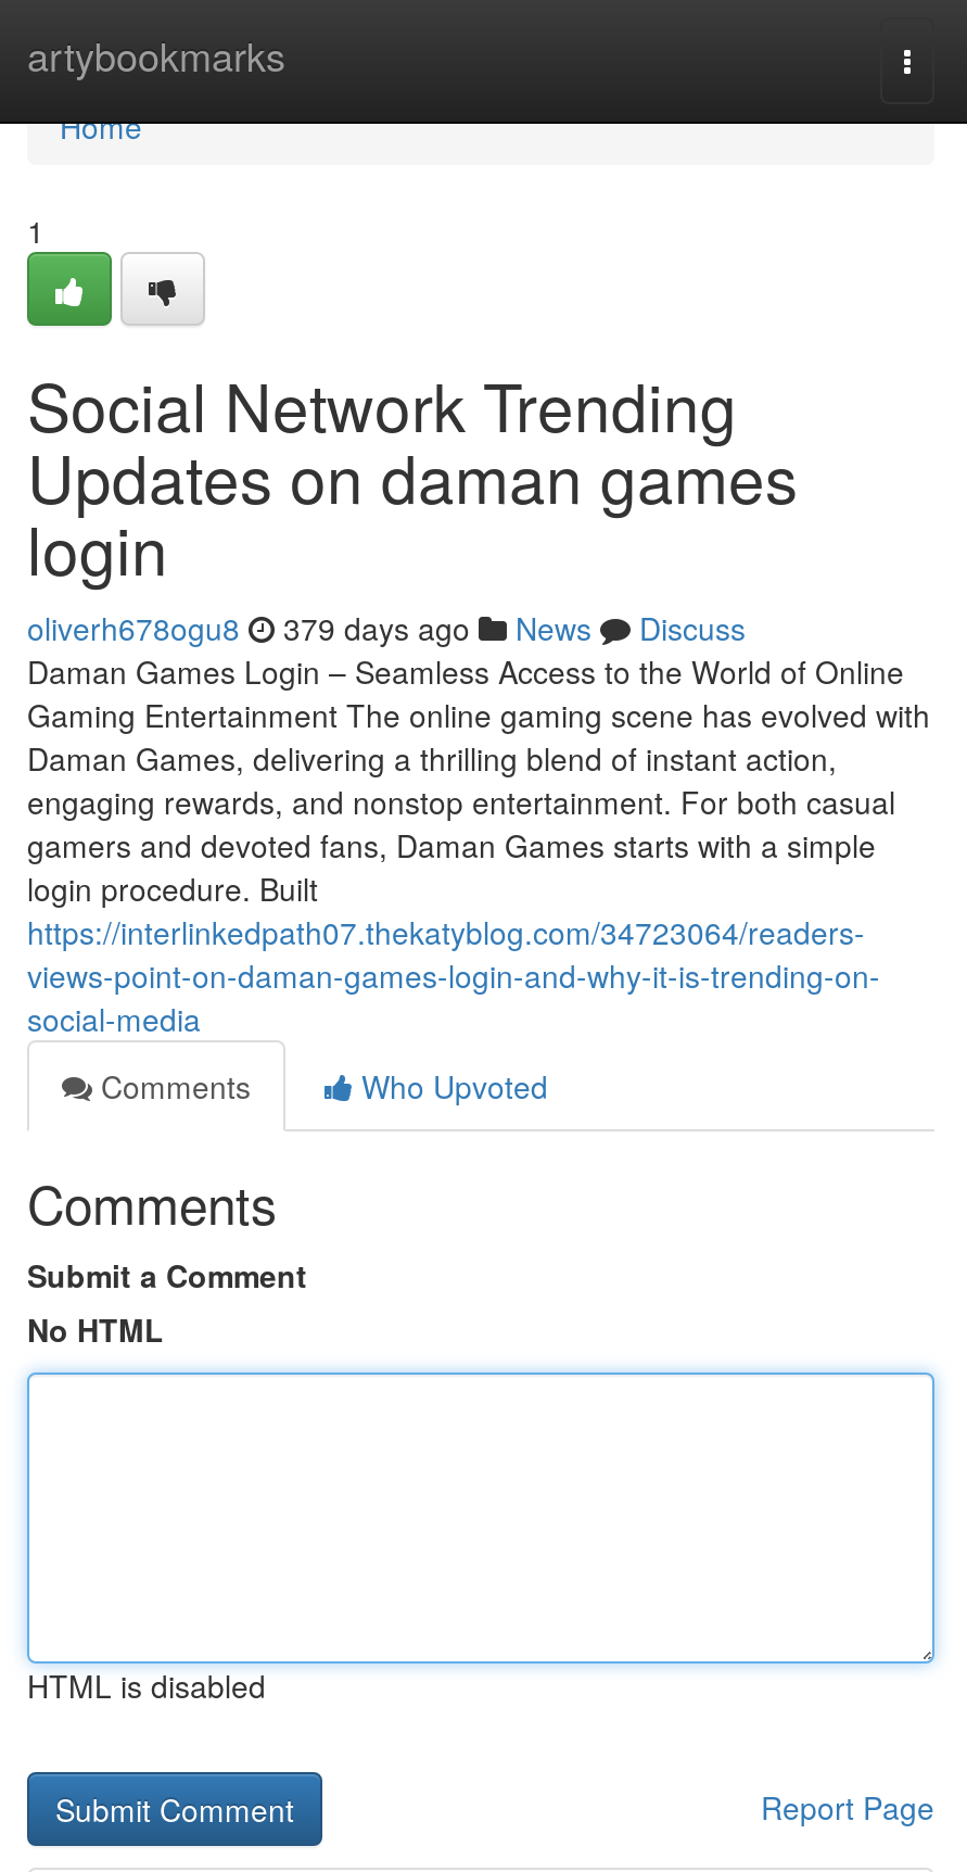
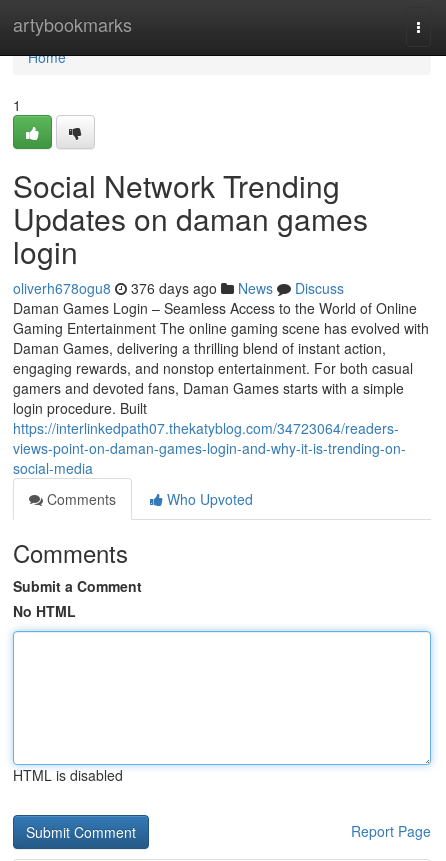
- oliverh678ogu8 379 days ago News Discuss
+ oliverh678ogu8 376 days ago News Discuss
